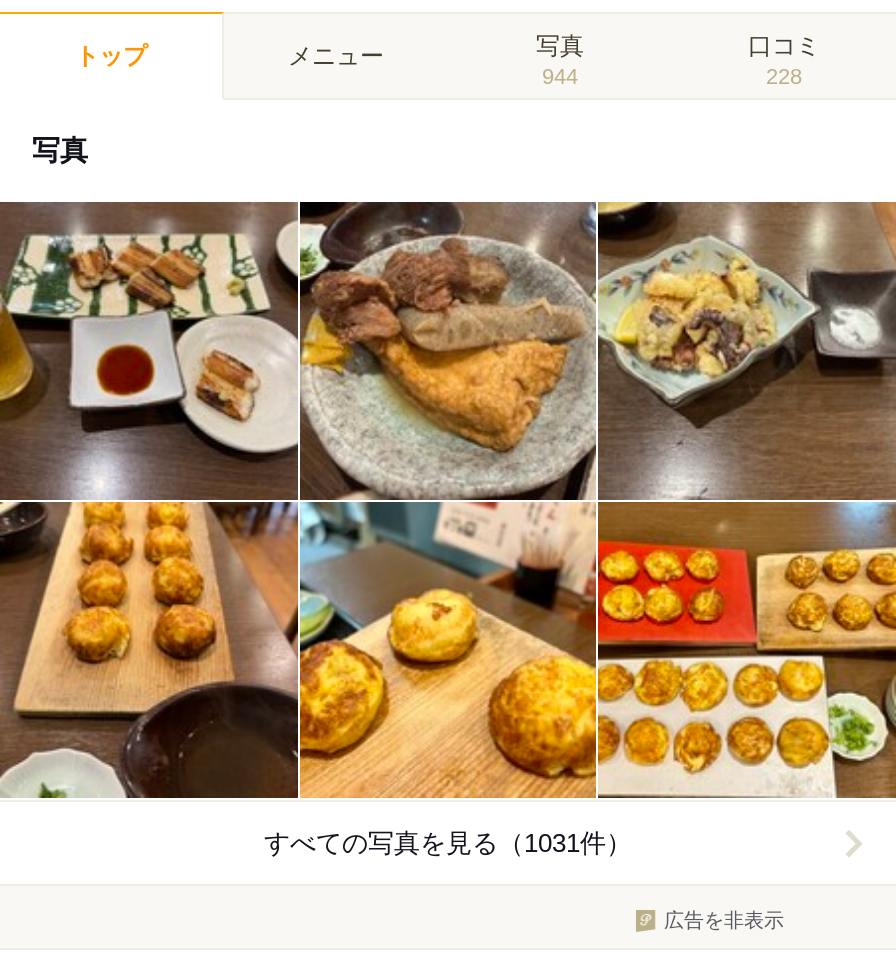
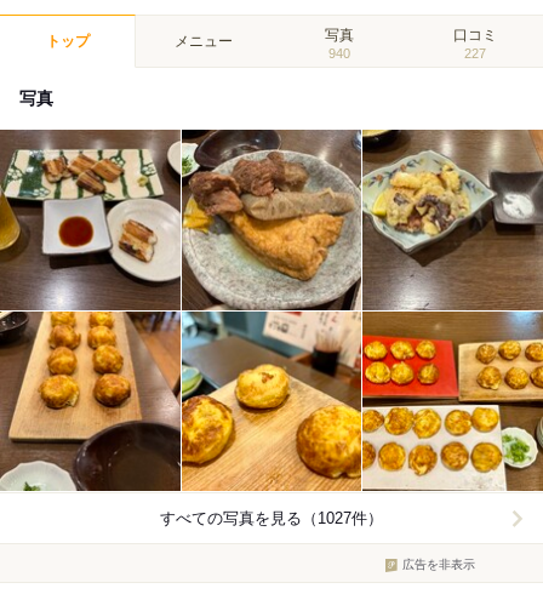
- 944
+ 940

- 228
+ 227

- すべての写真を見る（1031件）
+ すべての写真を見る（1027件）
